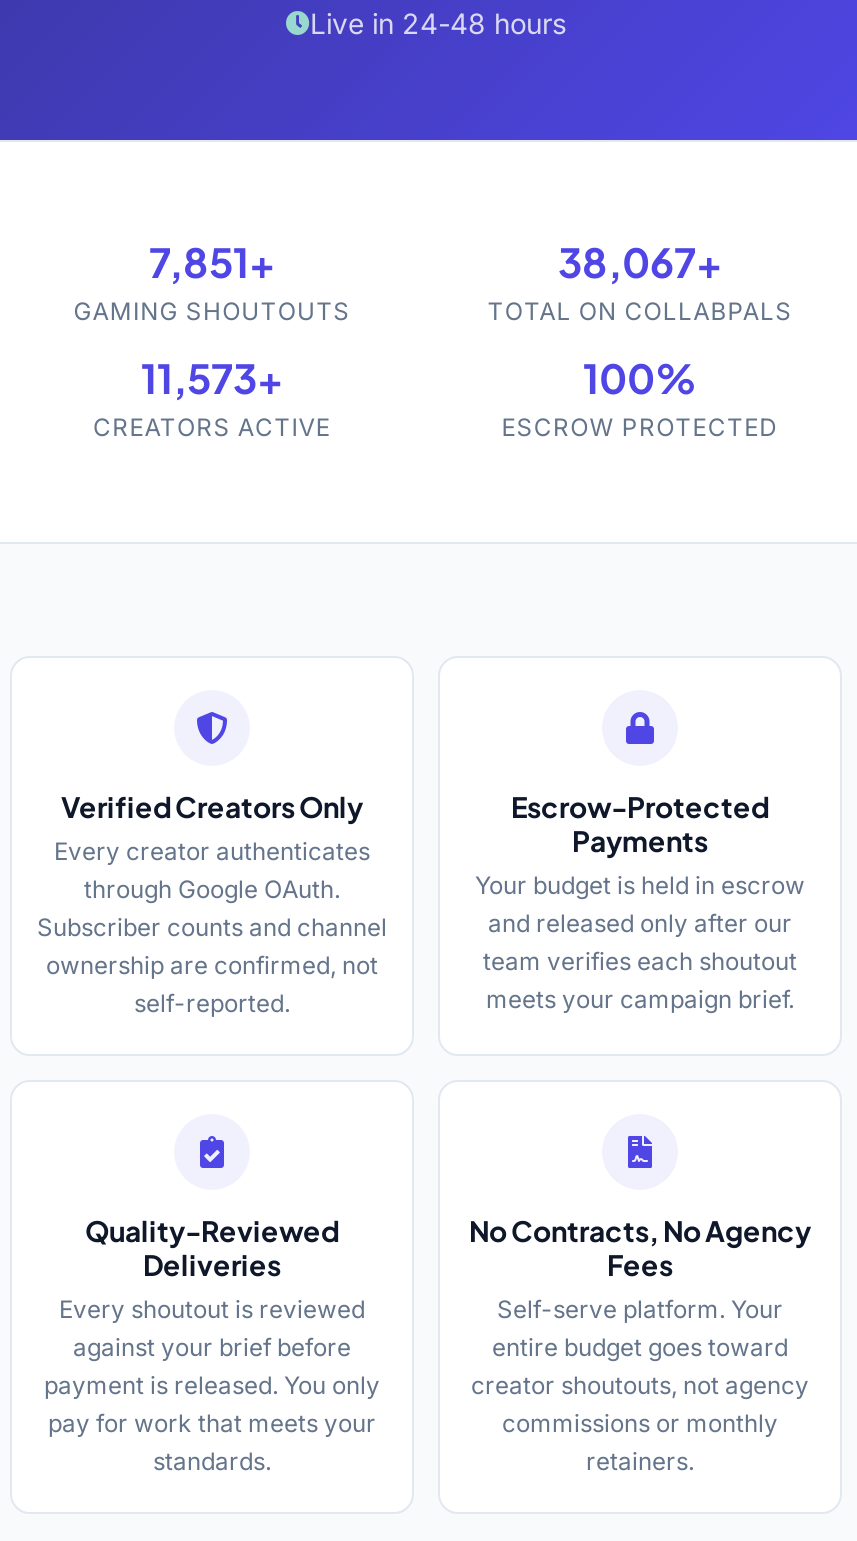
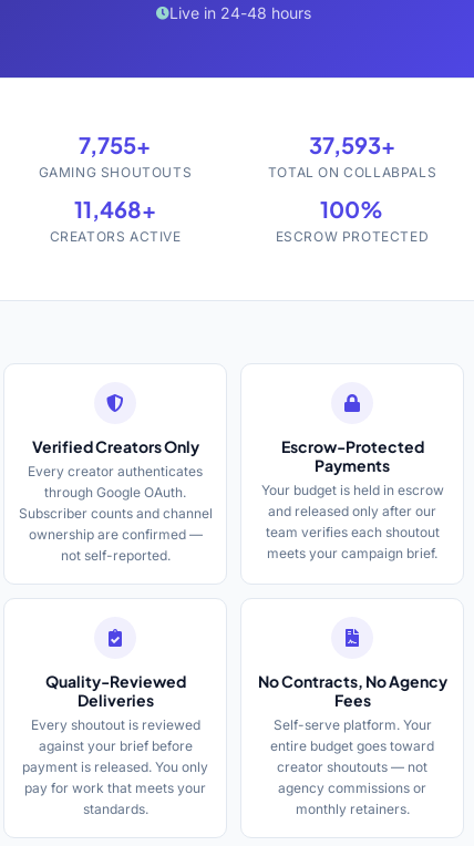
- 7,851+
+ 7,755+

- 38,067+
+ 37,593+

- 11,573+
+ 11,468+

- ownership are confirmed, not
- self-reported.
+ ownership are confirmed —
+ not self-reported.

- creator shoutouts, not agency
- commissions or monthly
- retainers.
+ creator shoutouts — not
+ agency commissions or
+ monthly retainers.
